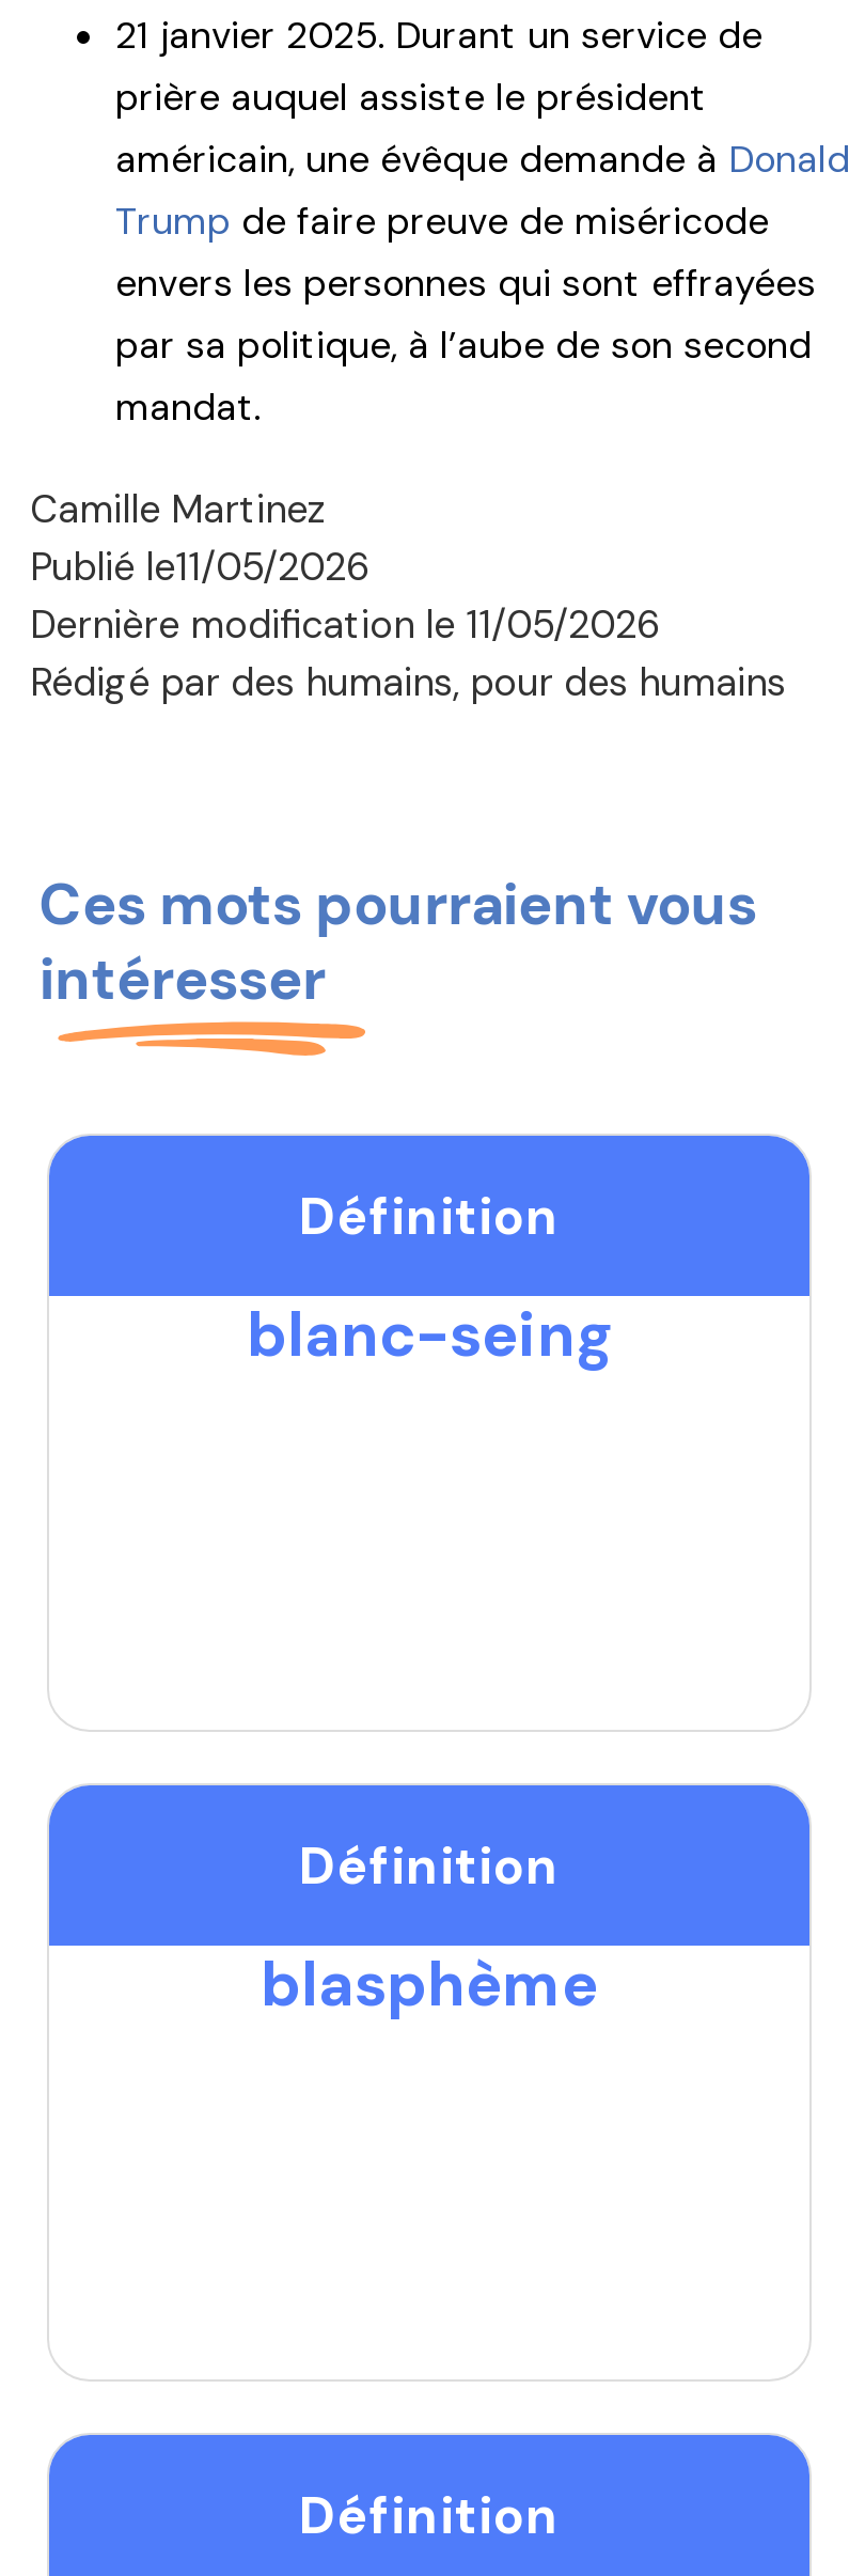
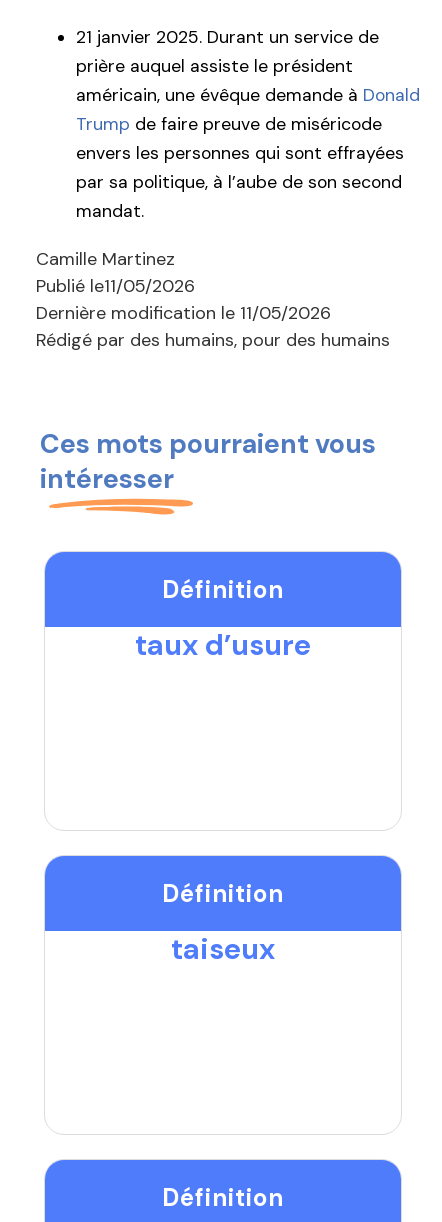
- blanc-seing
+ taux d’usure

- blasphème
+ taiseux
